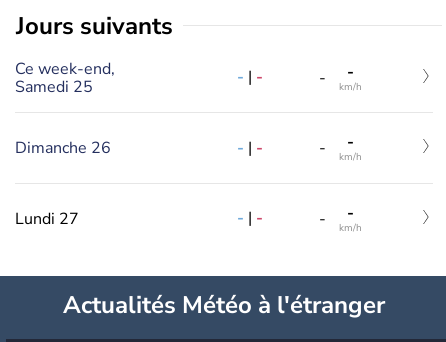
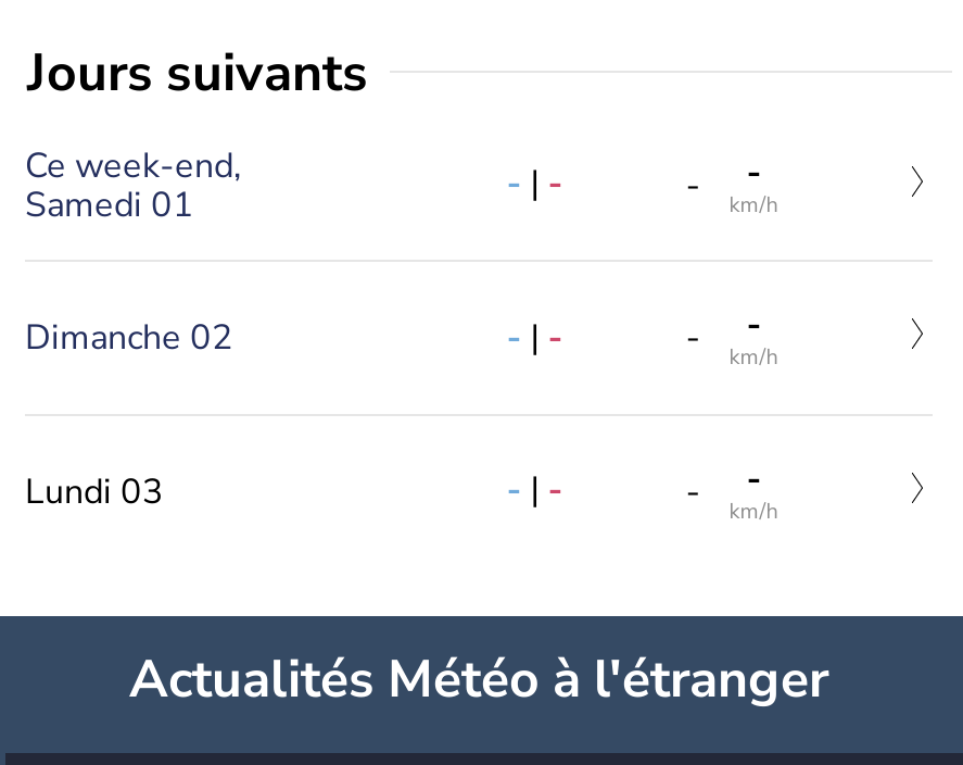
- Samedi 25
+ Samedi 01

- Dimanche 26
+ Dimanche 02

- Lundi 27
+ Lundi 03
